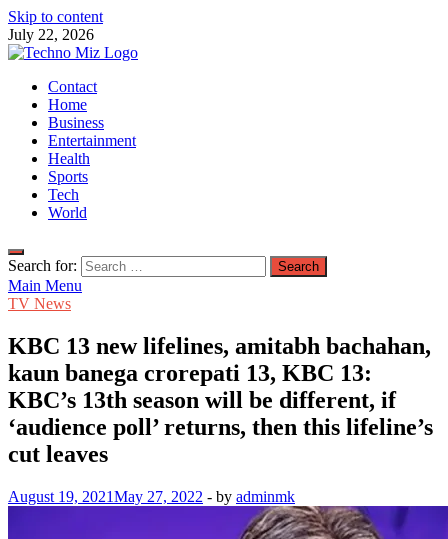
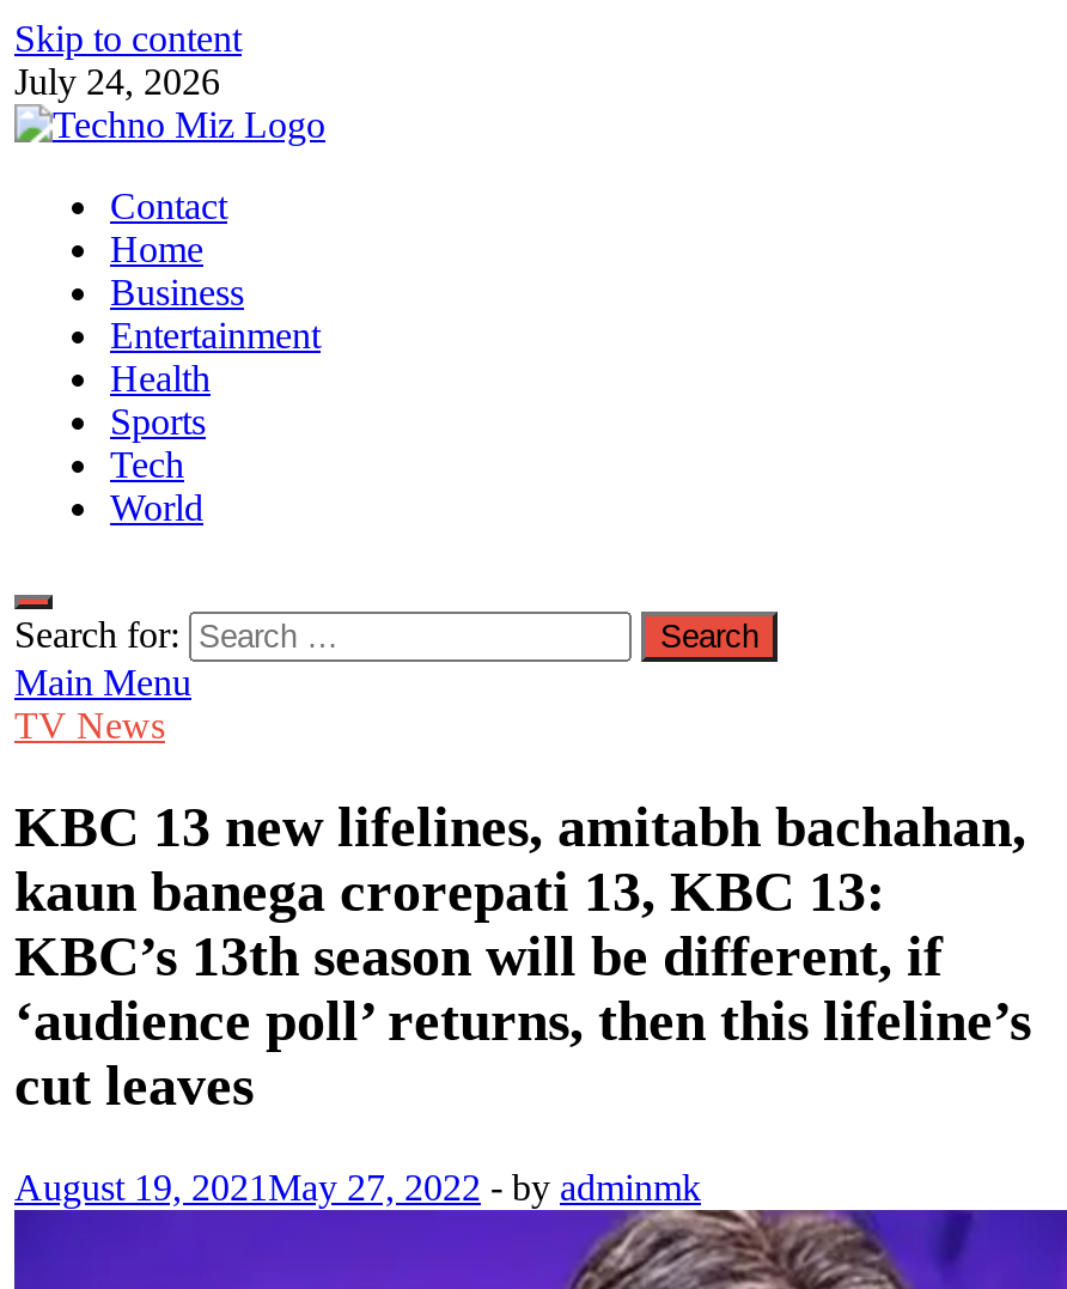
- July 22, 2026
+ July 24, 2026
